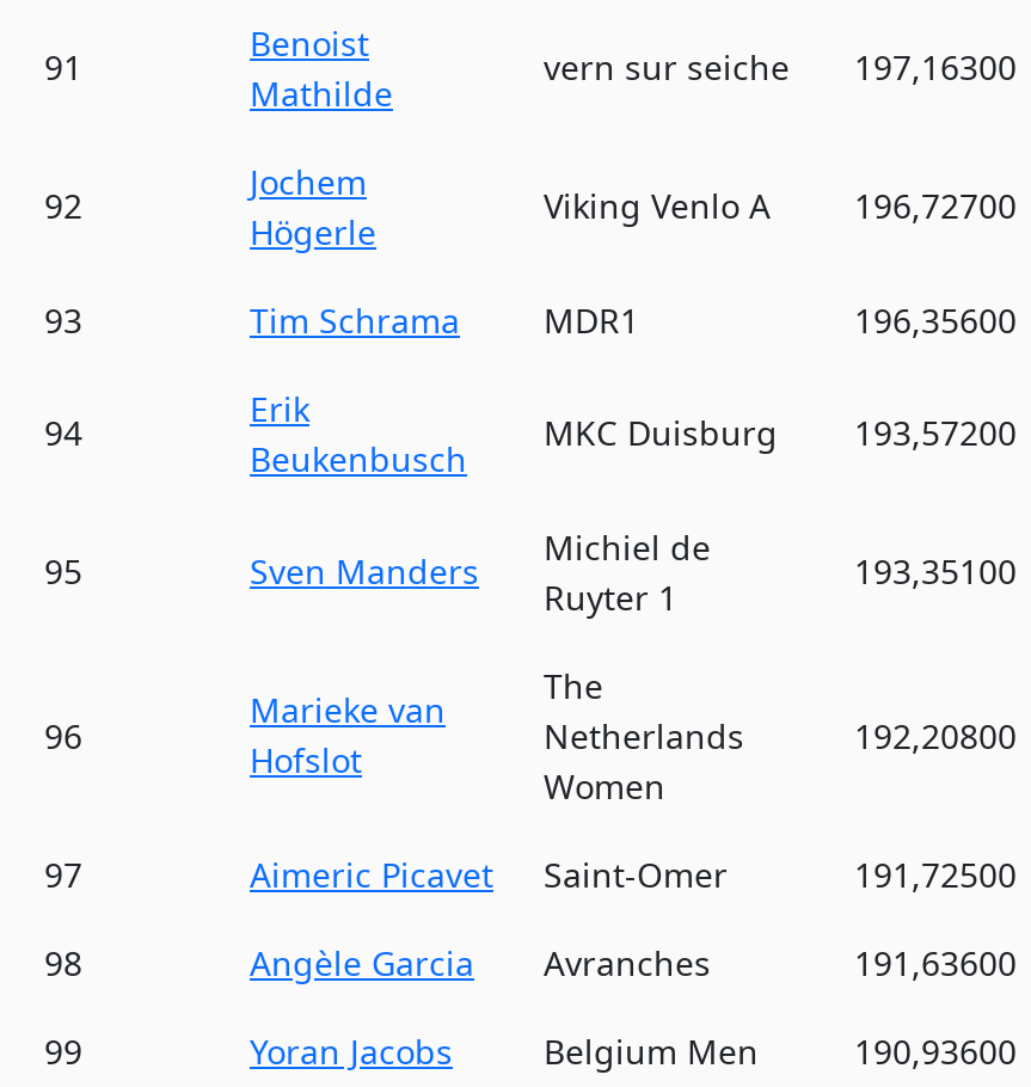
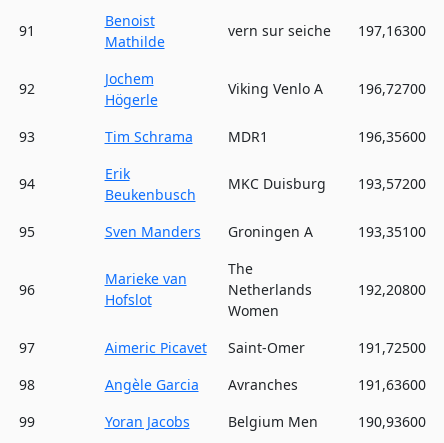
- Michiel de
- Ruyter 1
+ Groningen A
